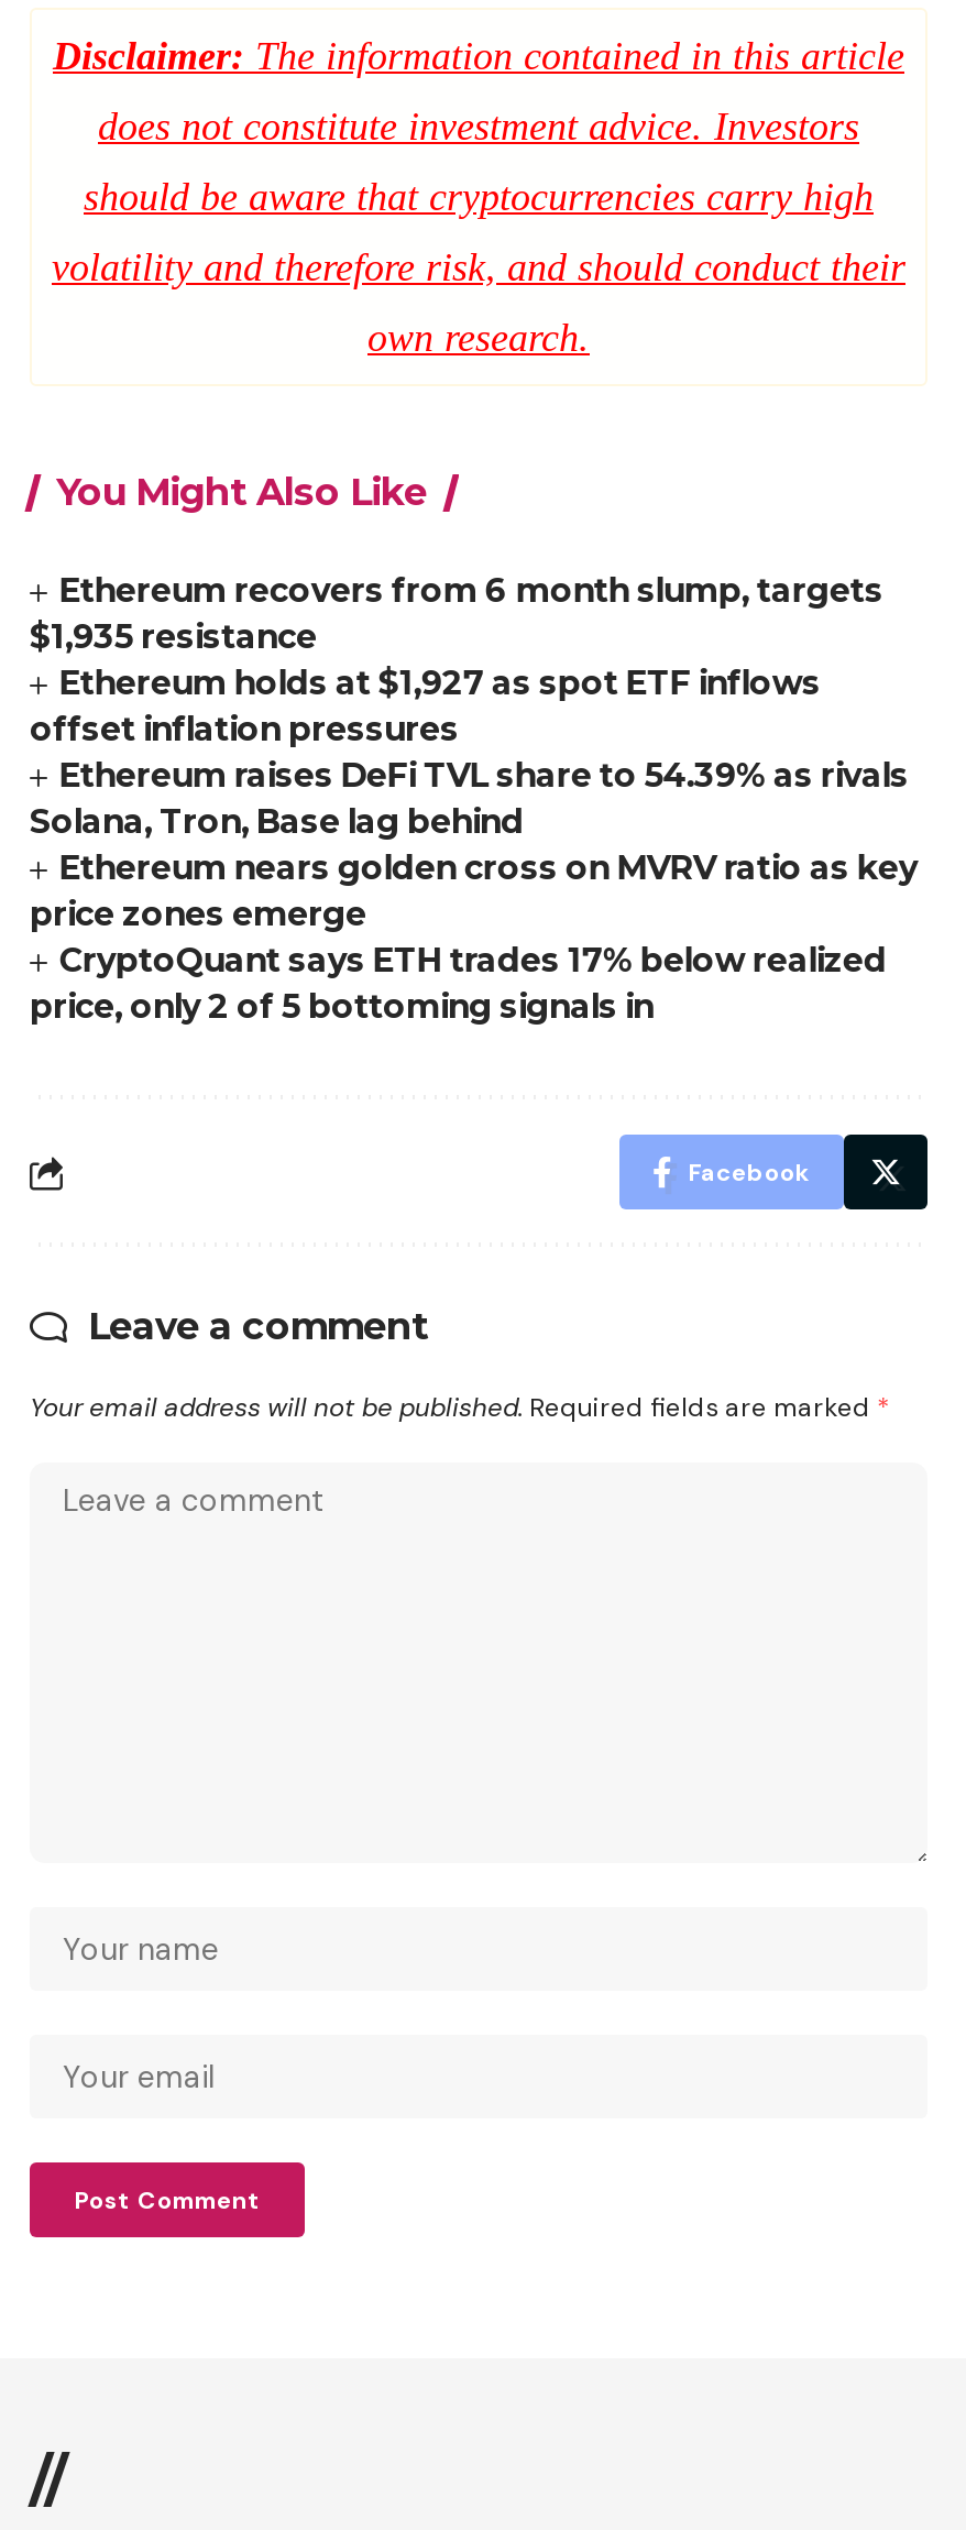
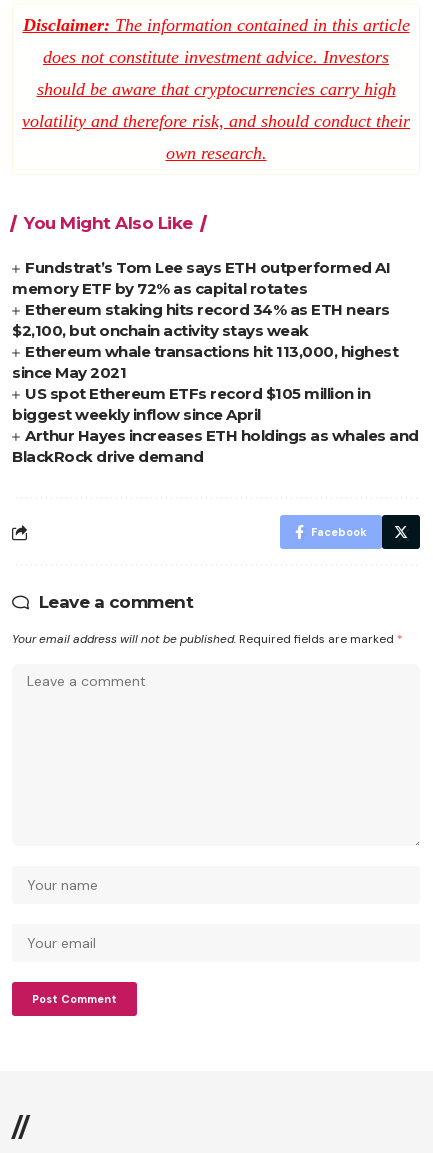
- Ethereum recovers from 6 month slump, targets
- $1,935 resistance
- Ethereum holds at $1,927 as spot ETF inflows
- offset inflation pressures
- Ethereum raises DeFi TVL share to 54.39% as rivals
- Solana, Tron, Base lag behind
- Ethereum nears golden cross on MVRV ratio as key
- price zones emerge
- CryptoQuant says ETH trades 17% below realized
- price, only 2 of 5 bottoming signals in
+ Fundstrat’s Tom Lee says ETH outperformed AI
+ memory ETF by 72% as capital rotates
+ Ethereum staking hits record 34% as ETH nears
+ $2,100, but onchain activity stays weak
+ Ethereum whale transactions hit 113,000, highest
+ since May 2021
+ US spot Ethereum ETFs record $105 million in
+ biggest weekly inflow since April
+ Arthur Hayes increases ETH holdings as whales and
+ BlackRock drive demand
